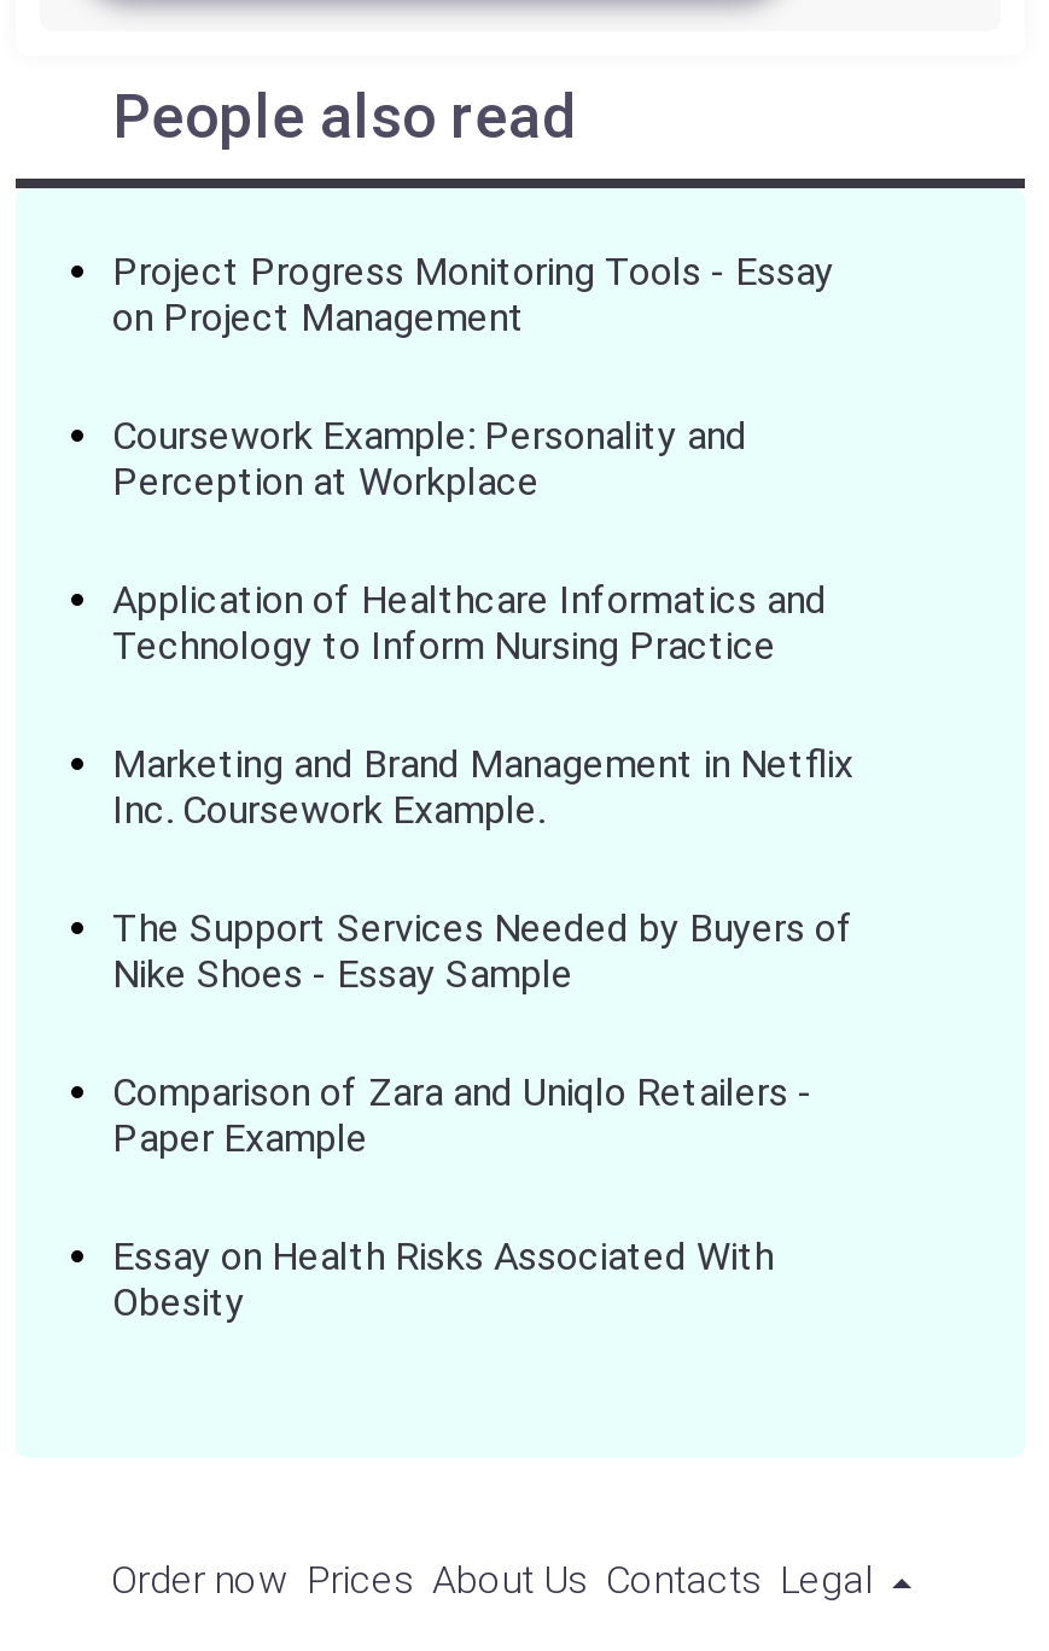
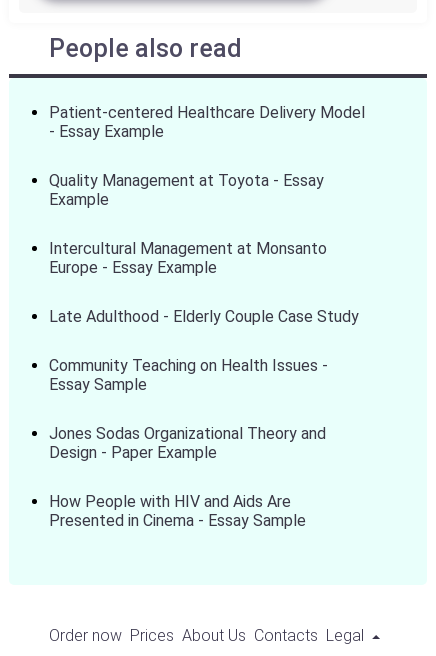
- Project Progress Monitoring Tools - Essay
- on Project Management
+ Patient-centered Healthcare Delivery Model
+ - Essay Example

- Coursework Example: Personality and
- Perception at Workplace
+ Quality Management at Toyota - Essay
+ Example

- Application of Healthcare Informatics and
- Technology to Inform Nursing Practice
+ Intercultural Management at Monsanto
+ Europe - Essay Example

- Marketing and Brand Management in Netflix
- Inc. Coursework Example.
+ Late Adulthood - Elderly Couple Case Study

- The Support Services Needed by Buyers of
- Nike Shoes - Essay Sample
+ Community Teaching on Health Issues -
+ Essay Sample

- Comparison of Zara and Uniqlo Retailers -
- Paper Example
+ Jones Sodas Organizational Theory and
+ Design - Paper Example

- Essay on Health Risks Associated With
- Obesity
+ How People with HIV and Aids Are
+ Presented in Cinema - Essay Sample
